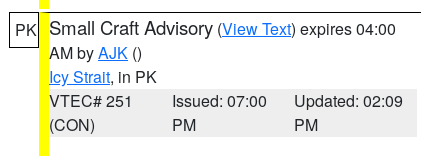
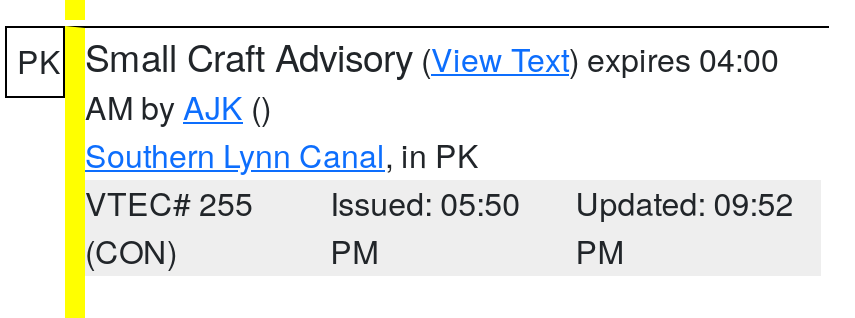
- Icy Strait, in PK
- VTEC# 251
+ Southern Lynn Canal, in PK
+ VTEC# 255

- Issued: 07:00
+ Issued: 05:50

- Updated: 02:09
+ Updated: 09:52
